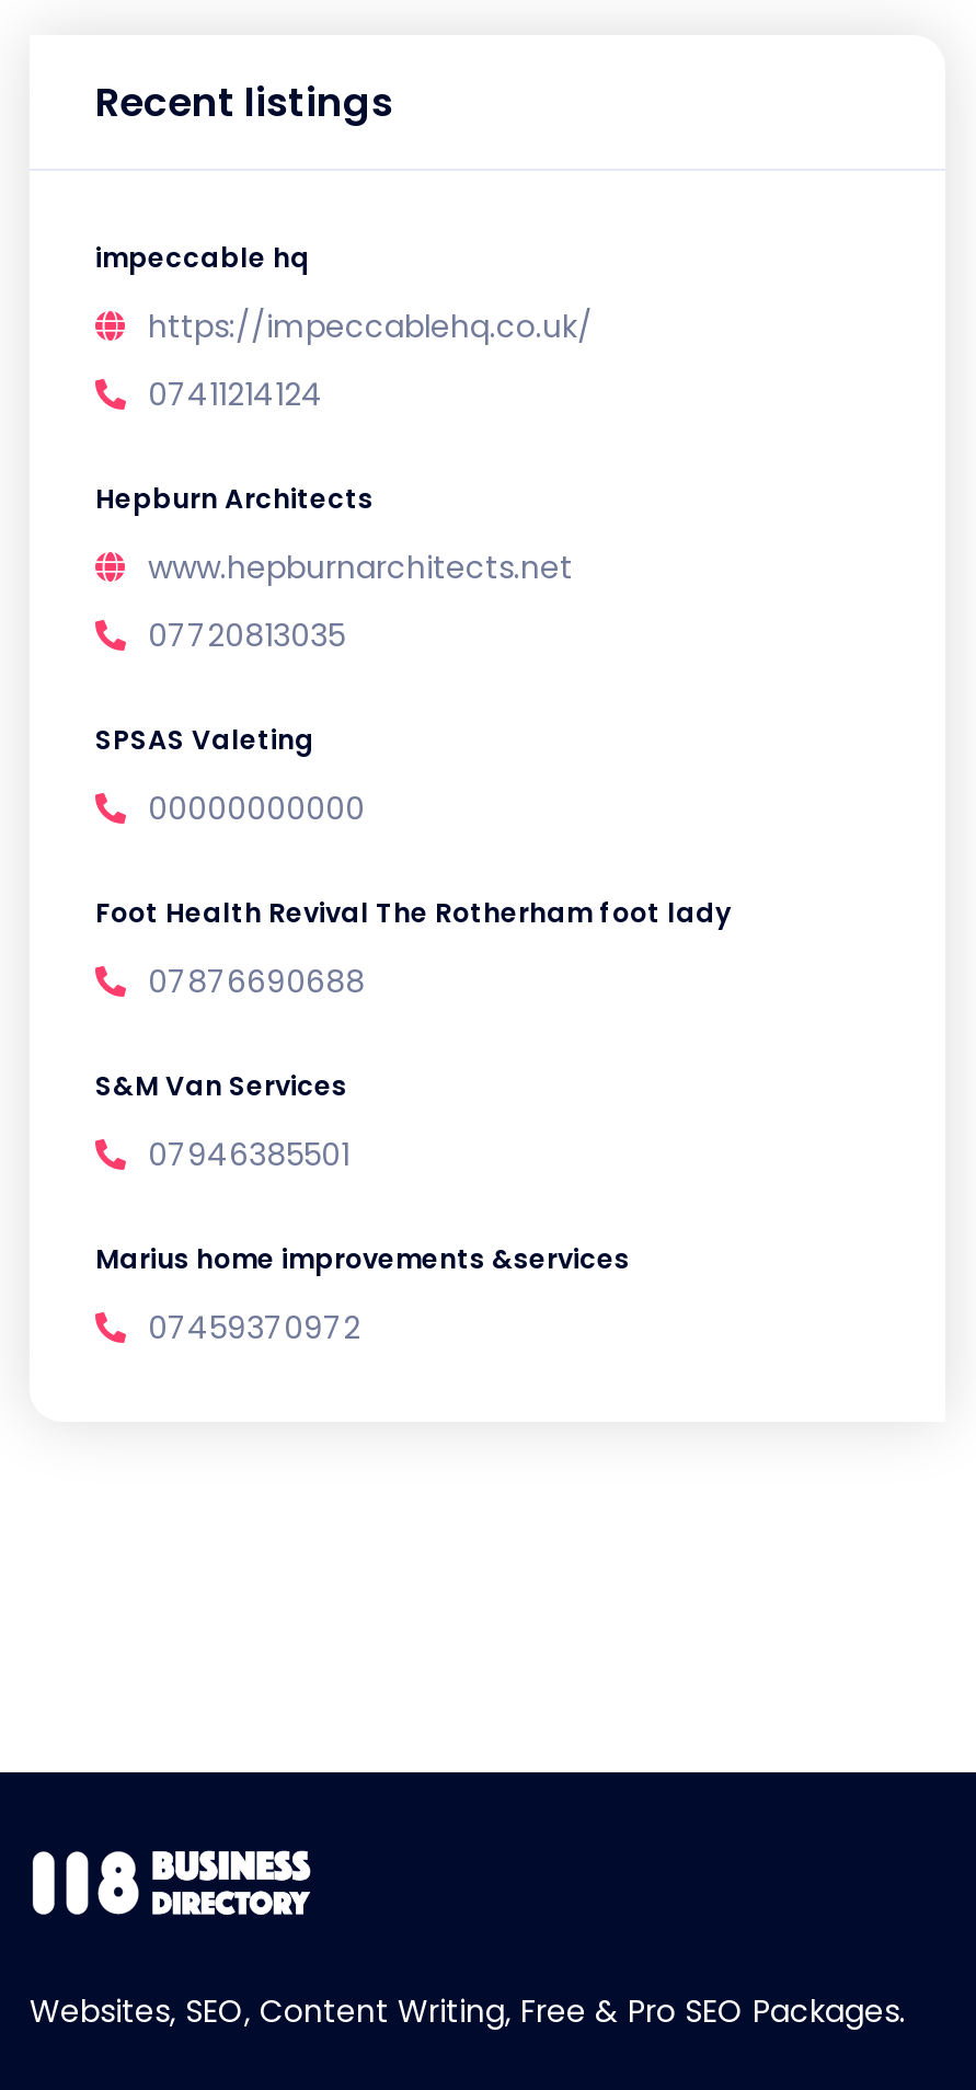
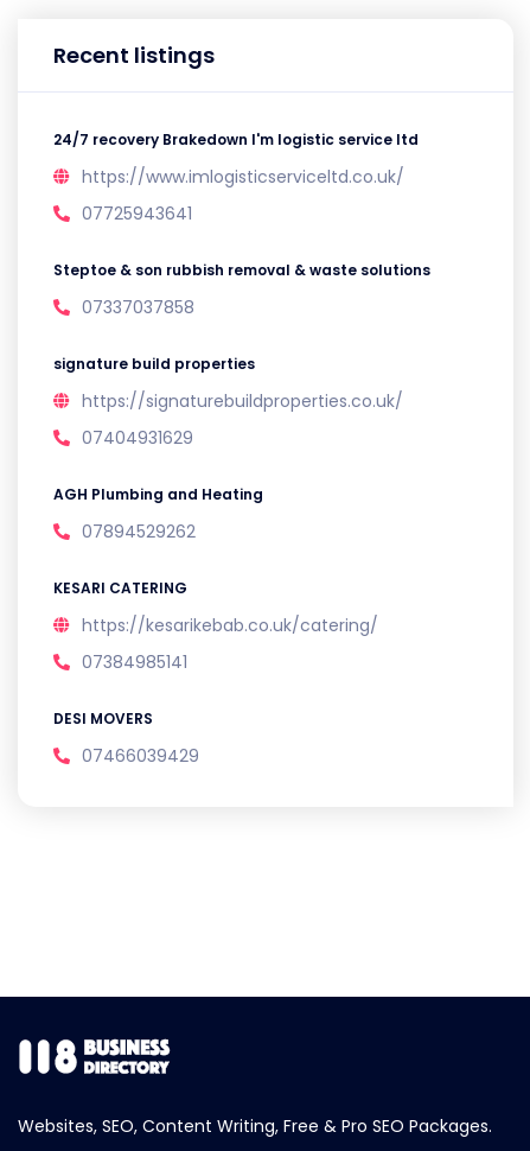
- impeccable hq
- https://impeccablehq.co.uk/
- 07411214124
- Hepburn Architects
- www.hepburnarchitects.net
- 07720813035
- SPSAS Valeting
- 00000000000
- Foot Health Revival The Rotherham foot lady
- 07876690688
- S&M Van Services
- 07946385501
- Marius home improvements &services
- 07459370972
+ 24/7 recovery Brakedown I'm logistic service ltd
+ https://www.imlogisticserviceltd.co.uk/
+ 07725943641
+ Steptoe & son rubbish removal & waste solutions
+ 07337037858
+ signature build properties
+ https://signaturebuildproperties.co.uk/
+ 07404931629
+ AGH Plumbing and Heating
+ 07894529262
+ KESARI CATERING
+ https://kesarikebab.co.uk/catering/
+ 07384985141
+ DESI MOVERS
+ 07466039429
